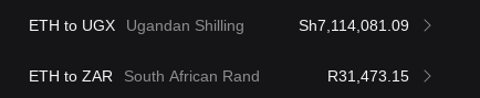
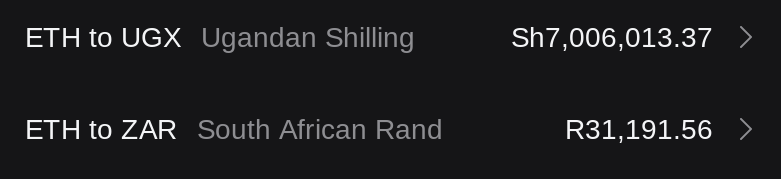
- Sh7,114,081.09
+ Sh7,006,013.37

- R31,473.15
+ R31,191.56
